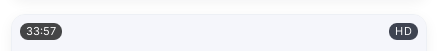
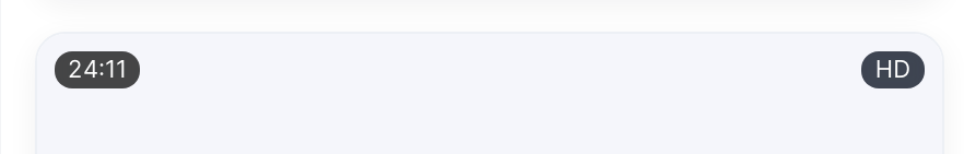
- 33:57
+ 24:11
